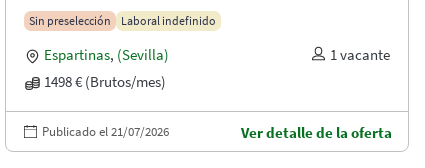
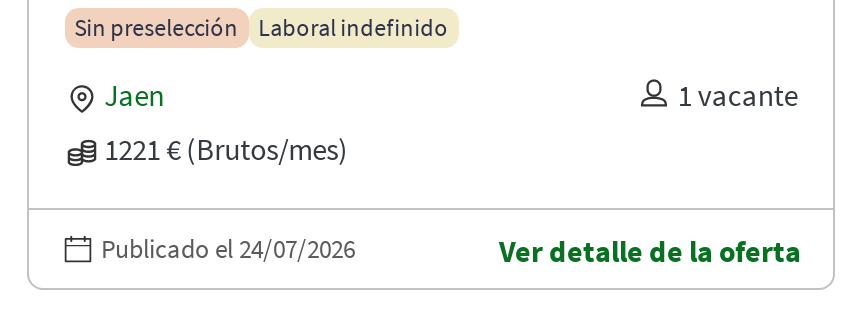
- Espartinas, (Sevilla)
+ Jaen

- 1498 € (Brutos/mes)
+ 1221 € (Brutos/mes)

- Publicado el 21/07/2026
+ Publicado el 24/07/2026
